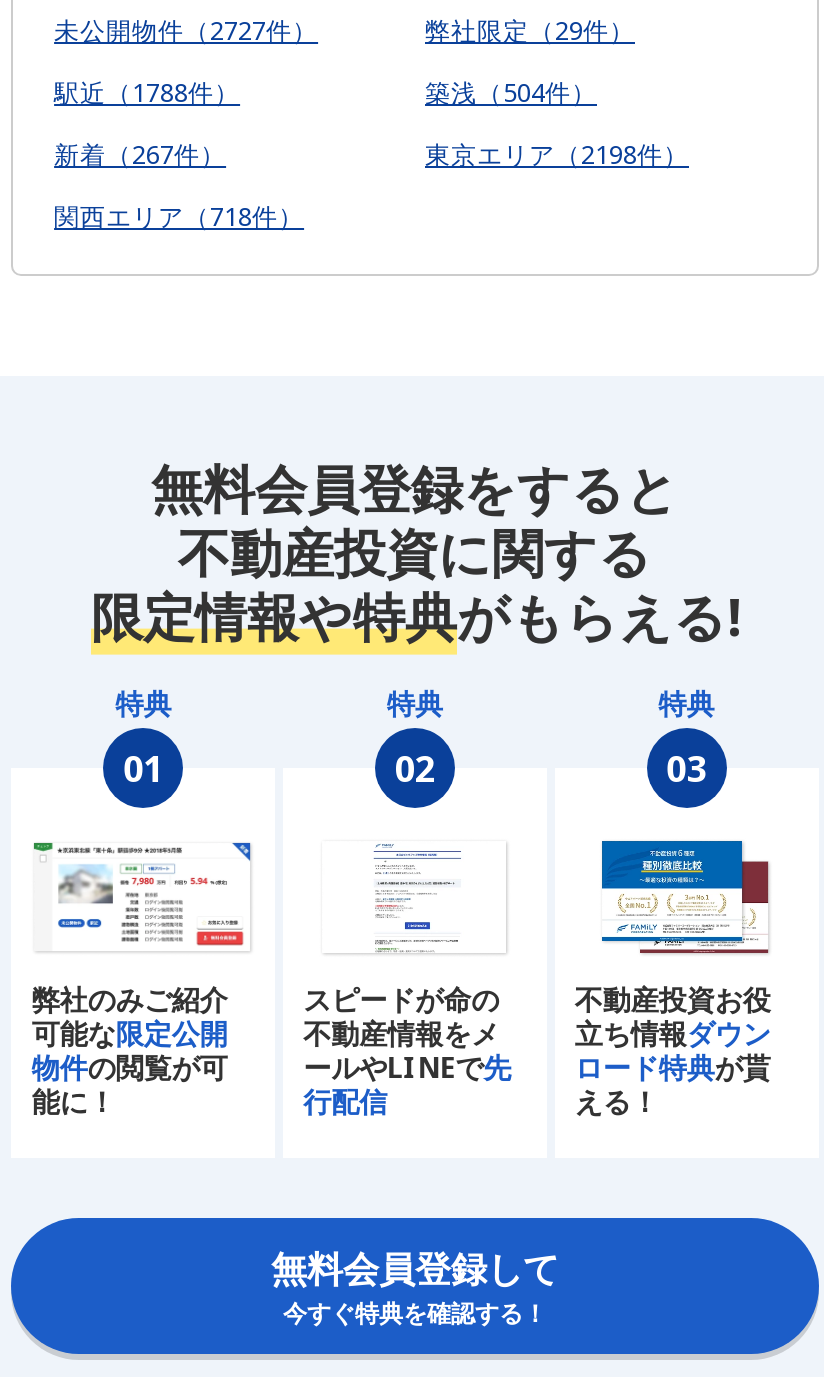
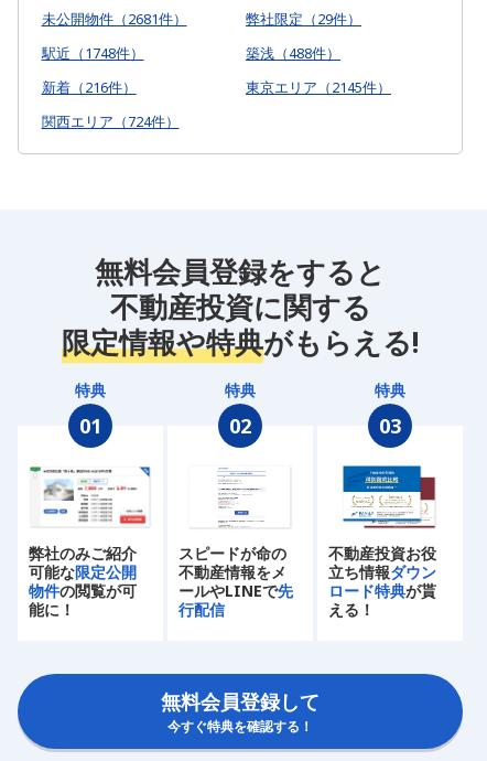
- 未公開物件（2727件）
+ 未公開物件（2681件）

- 駅近（1788件）
+ 駅近（1748件）

- 築浅（504件）
+ 築浅（488件）

- 新着（267件）
+ 新着（216件）

- 東京エリア（2198件）
+ 東京エリア（2145件）

- 関西エリア（718件）
+ 関西エリア（724件）
